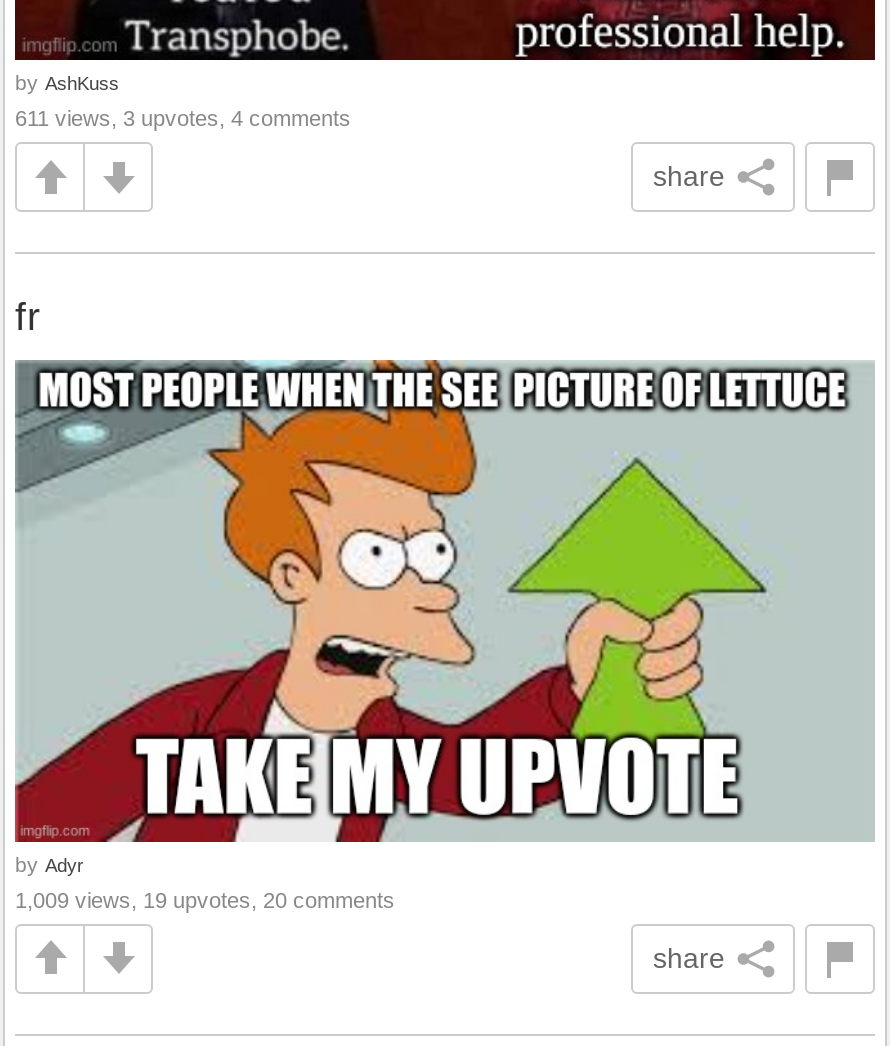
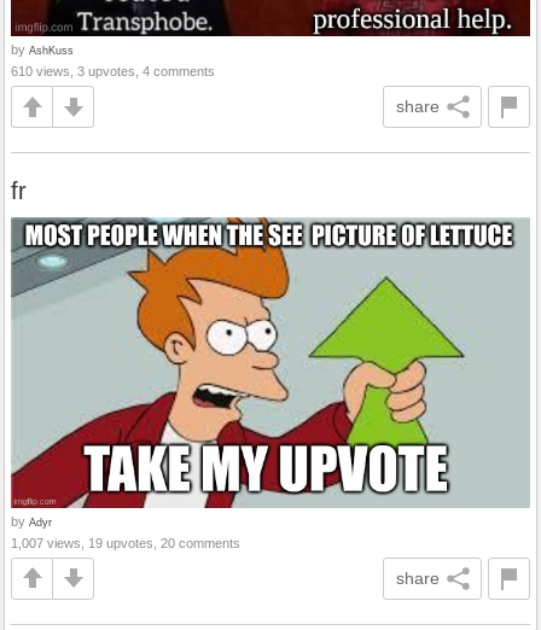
- 611 views, 3 upvotes, 4 comments
+ 610 views, 3 upvotes, 4 comments

- 1,009 views, 19 upvotes, 20 comments
+ 1,007 views, 19 upvotes, 20 comments
